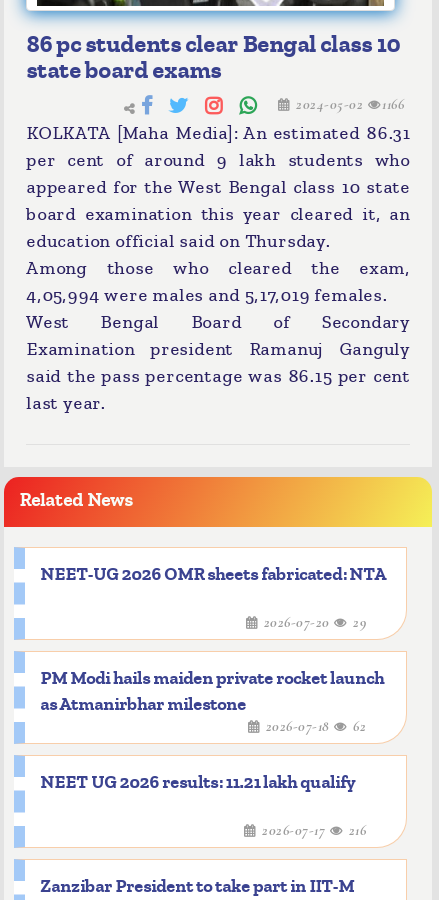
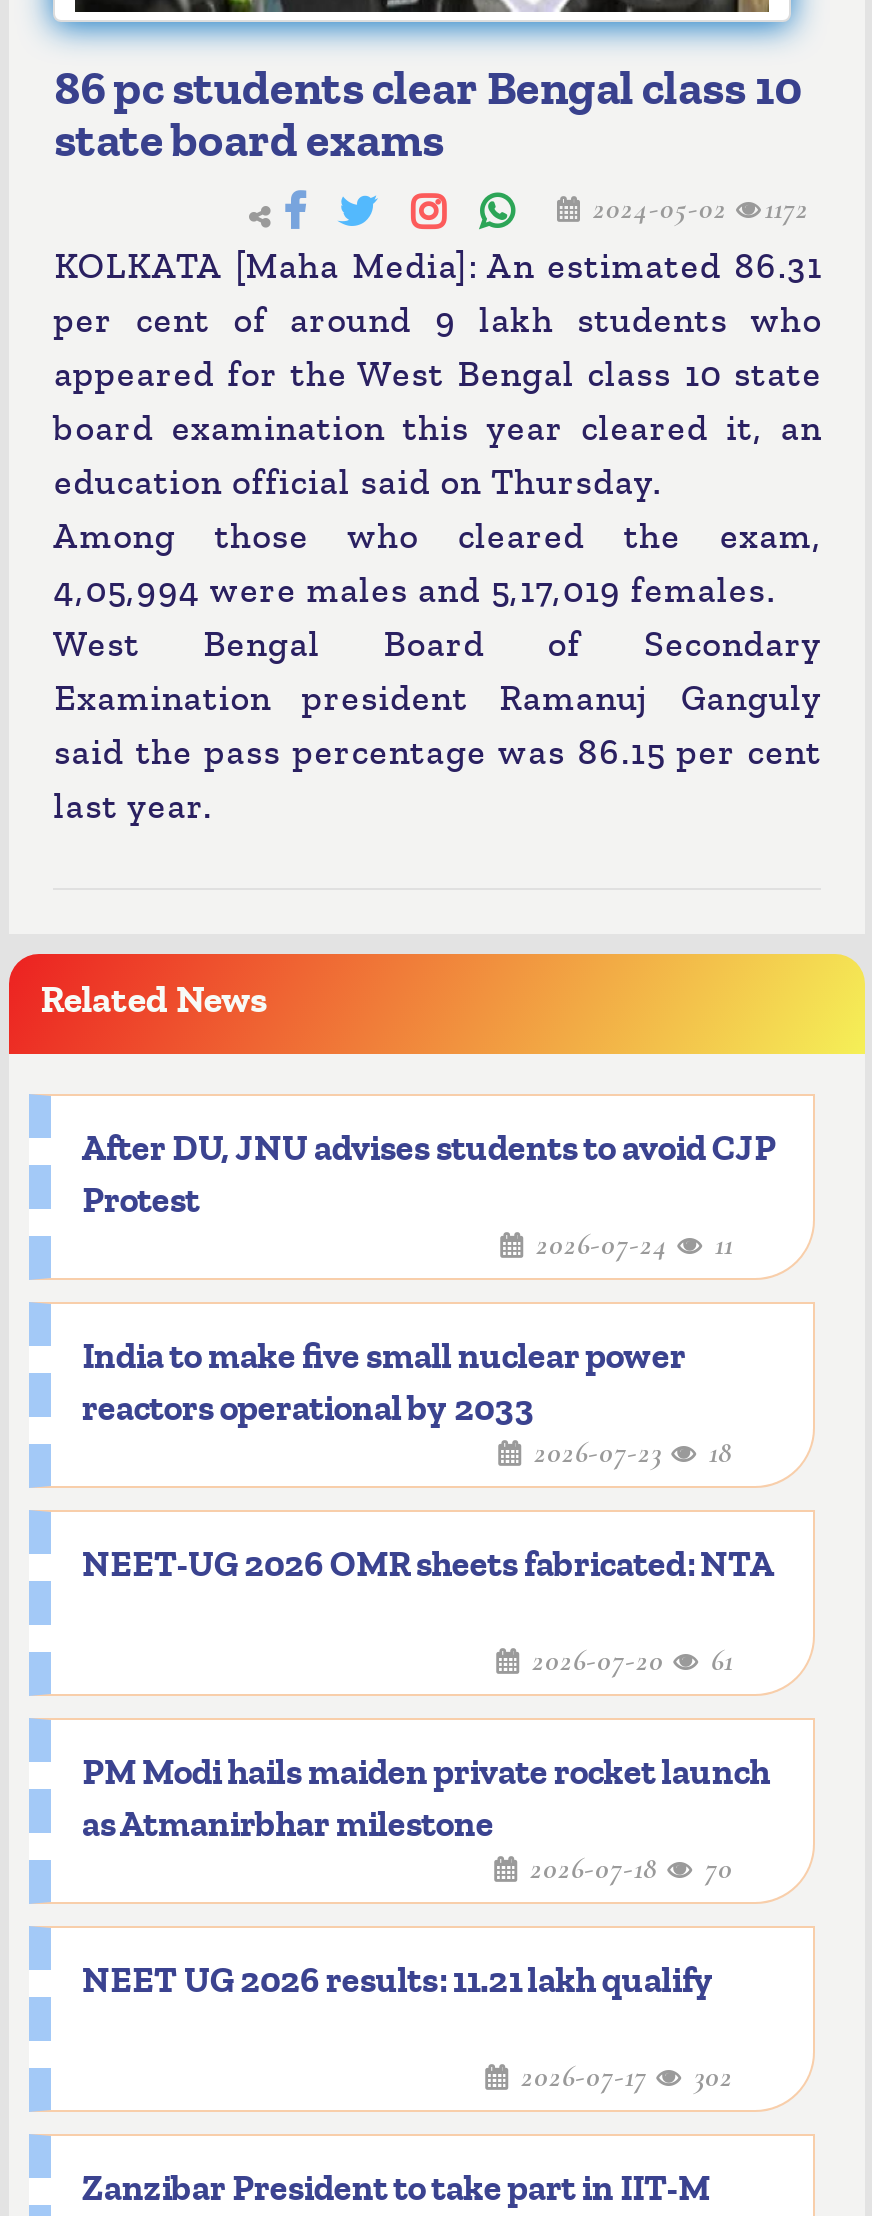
- 2024-05-02 1166
+ 2024-05-02 1172

+ After DU, JNU advises students to avoid CJP
+ Protest
+ 2026-07-24
+ 11
+ India to make five small nuclear power
+ reactors operational by 2033
+ 2026-07-23
+ 18

- 2026-07-20 29
+ 2026-07-20 61

- 2026-07-18 62
+ 2026-07-18 70

- 2026-07-17 216
+ 2026-07-17 302
